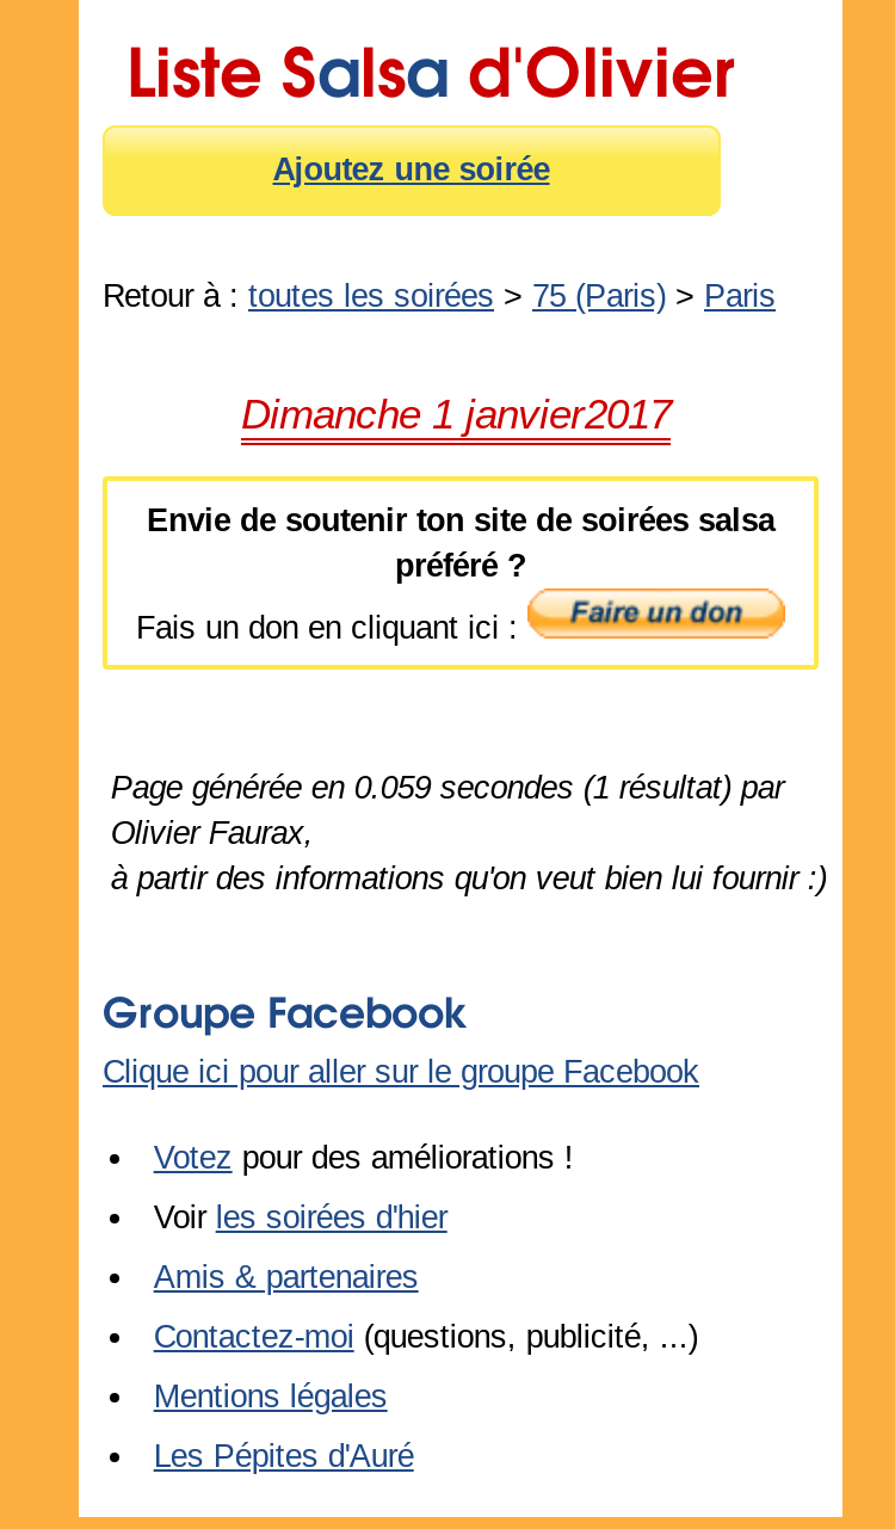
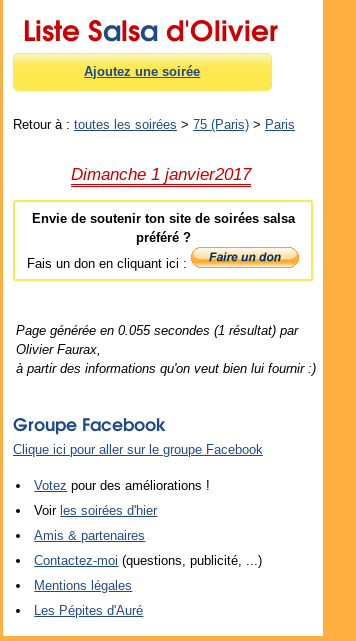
- Page générée en 0.059 secondes (1 résultat) par
+ Page générée en 0.055 secondes (1 résultat) par
